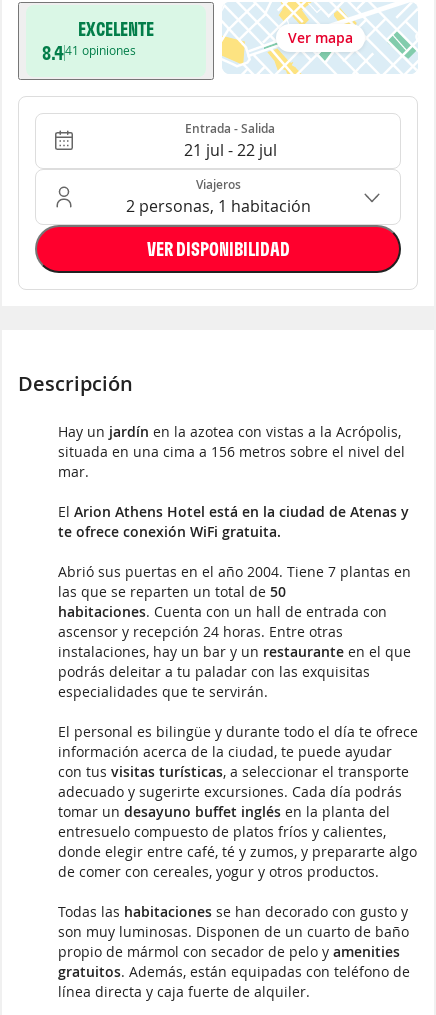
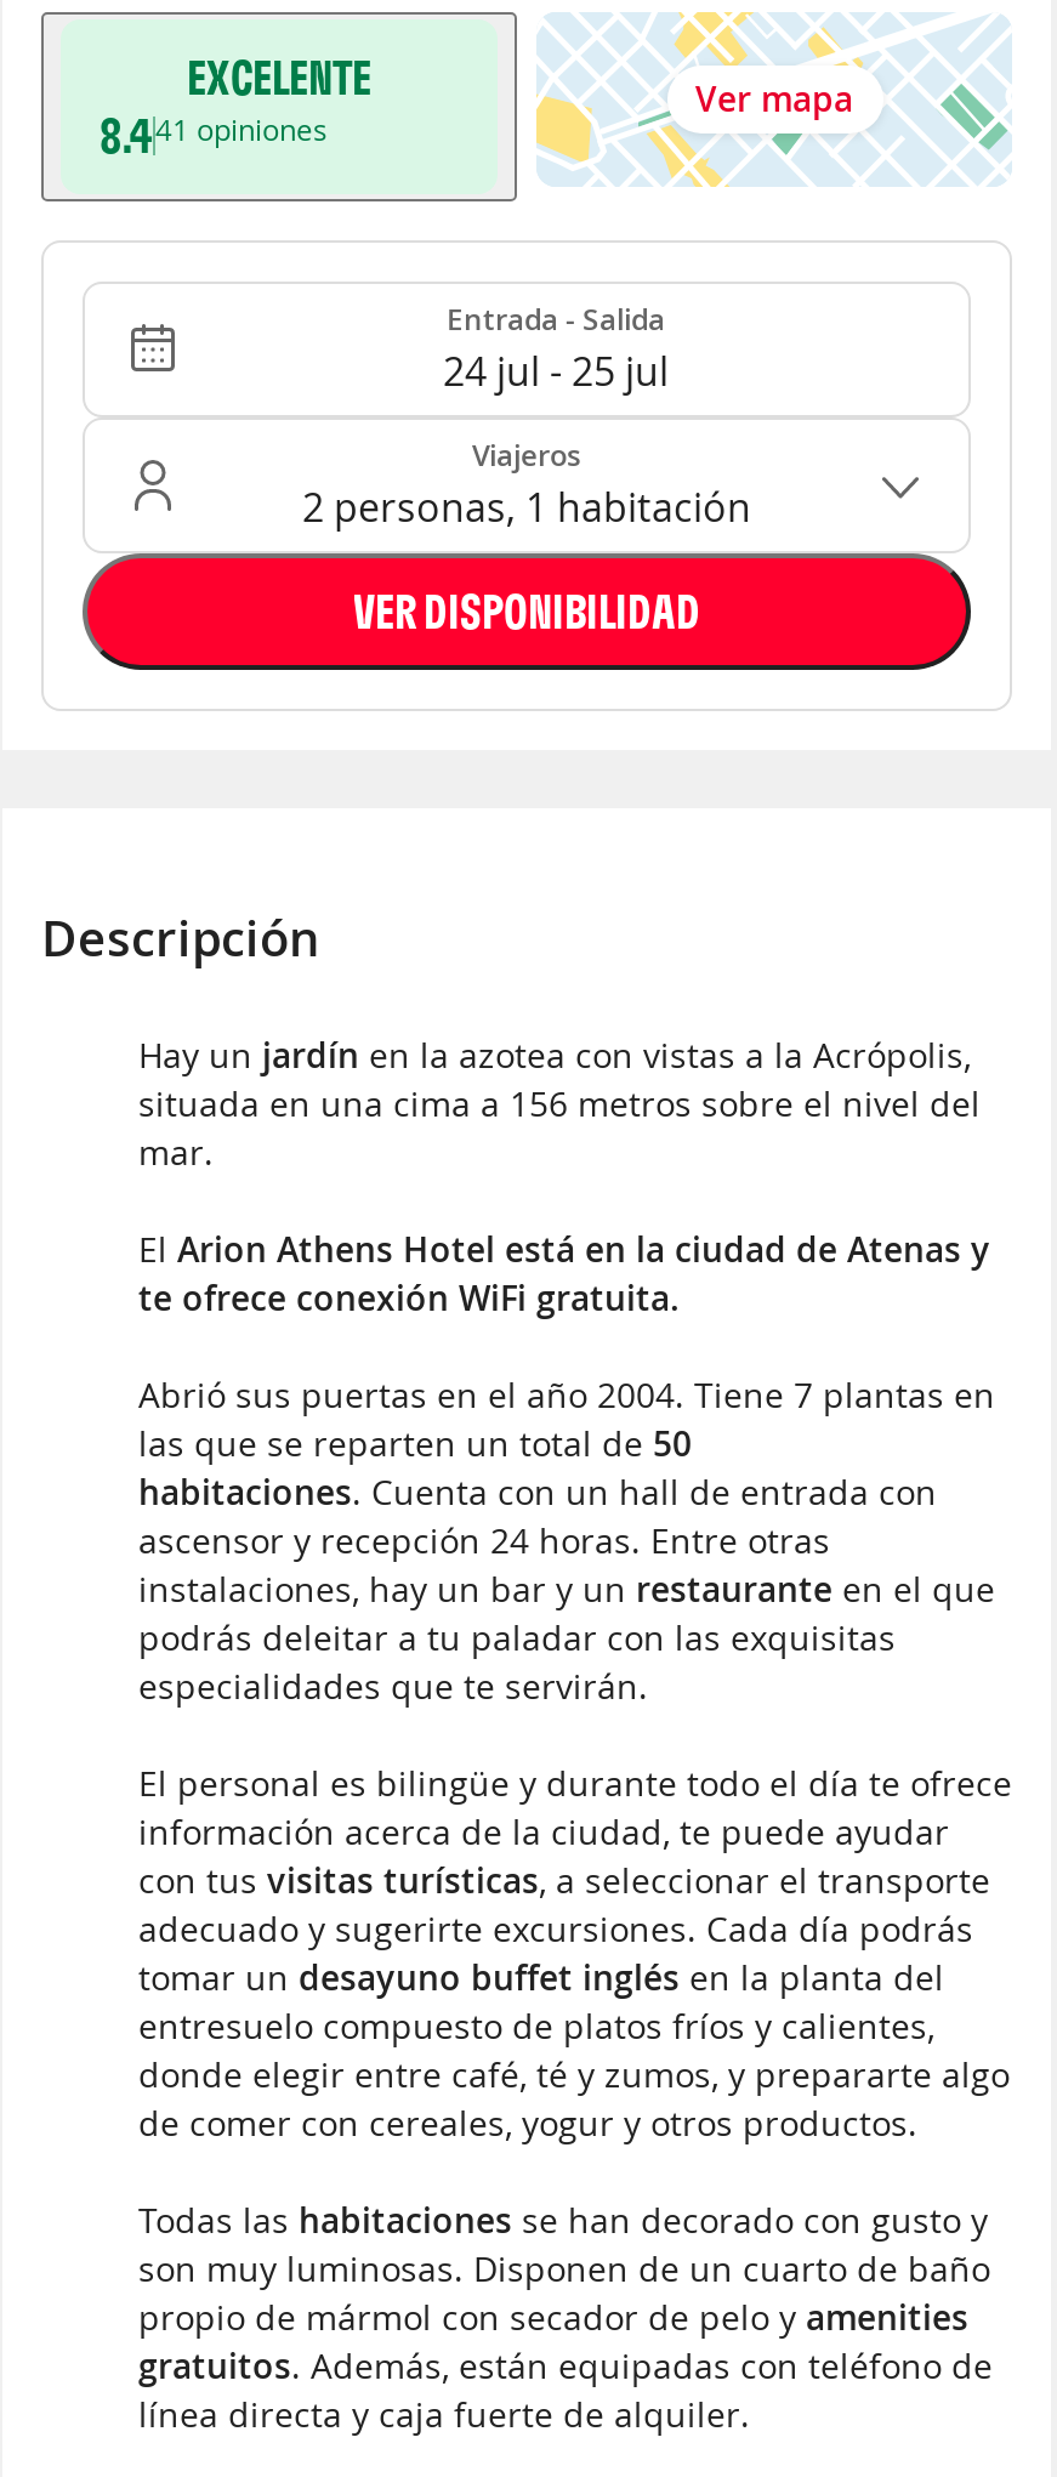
- 21 jul - 22 jul
+ 24 jul - 25 jul
